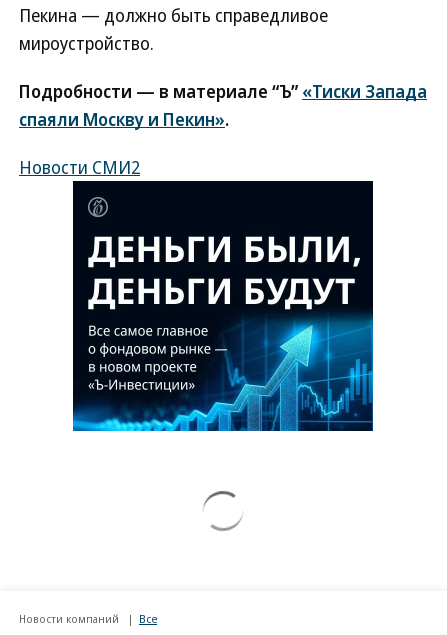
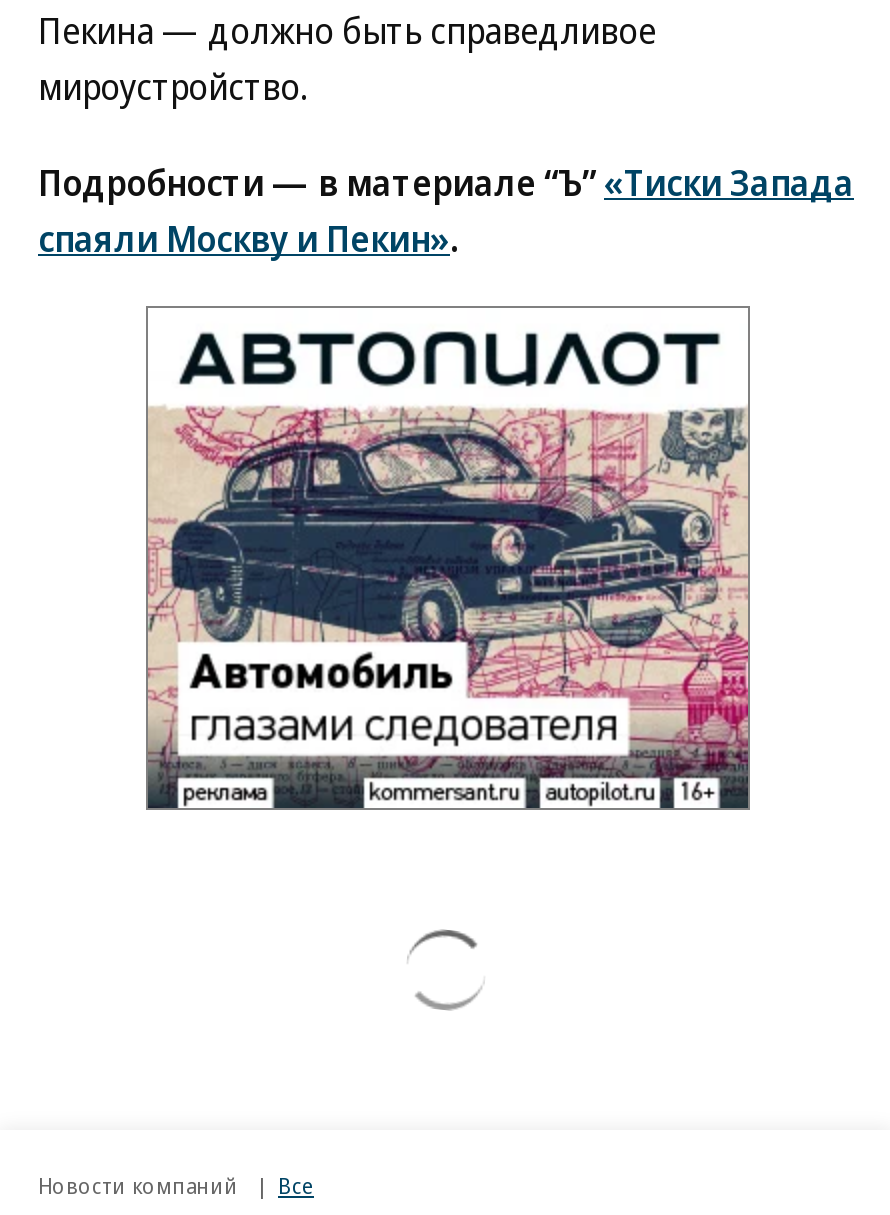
- Новости СМИ2

- [image]
+ [image]
